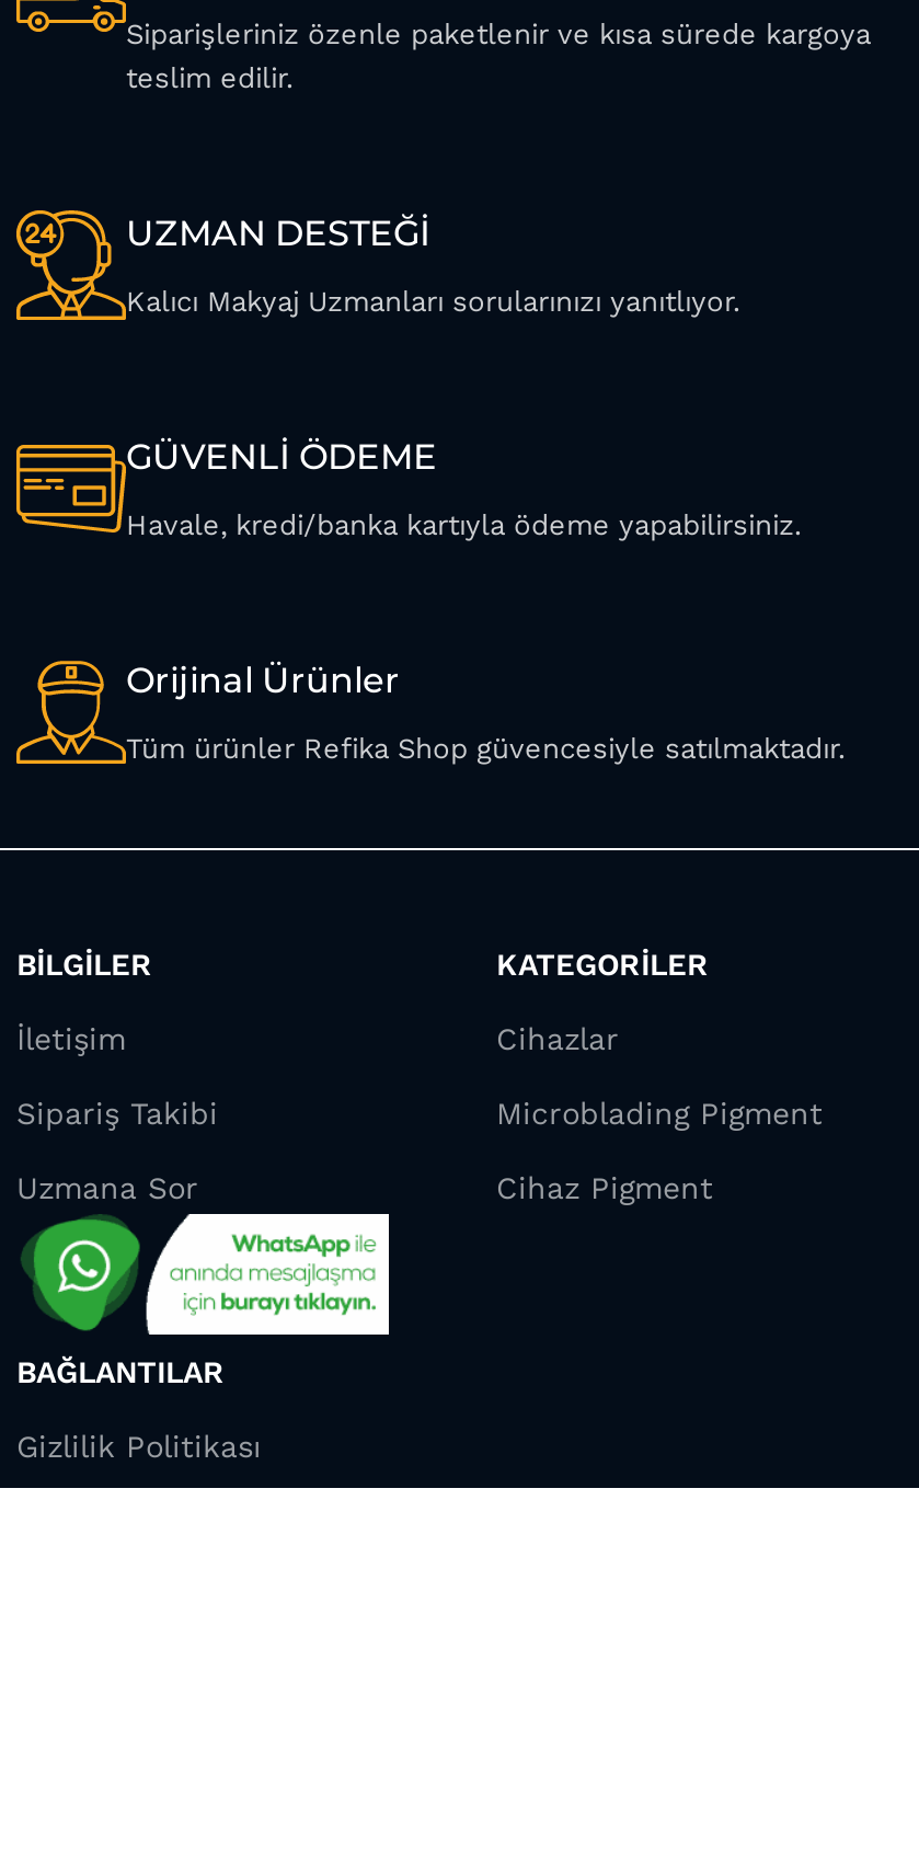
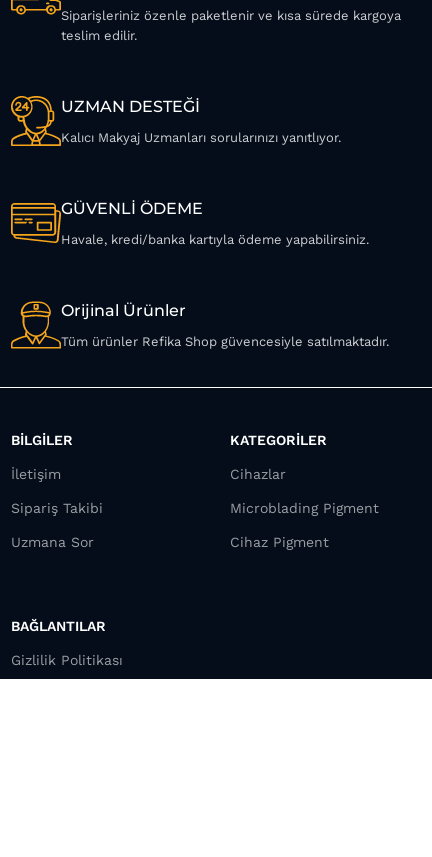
- [image]
